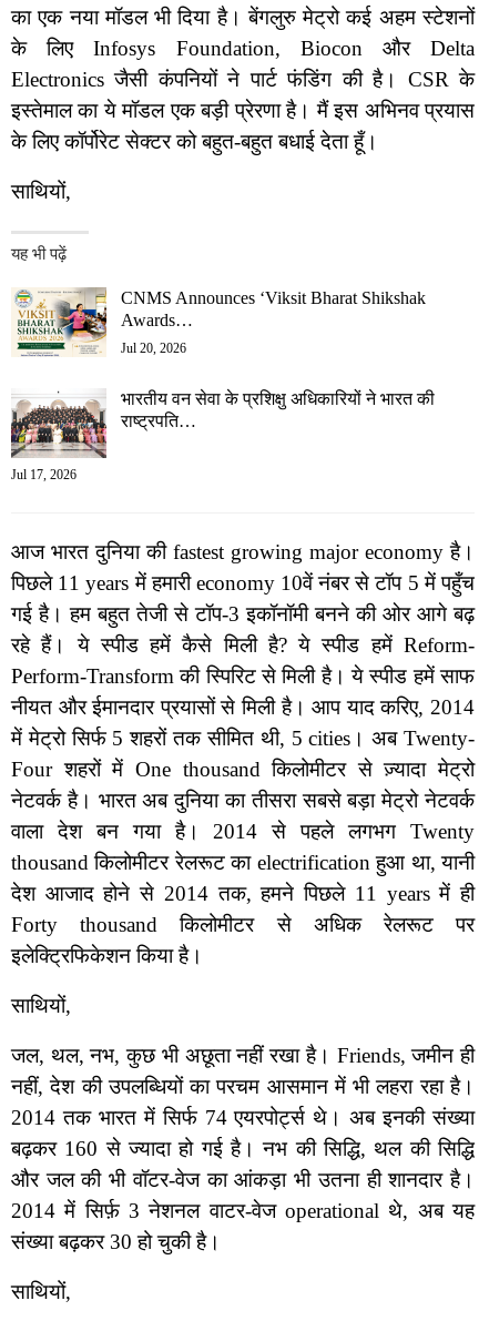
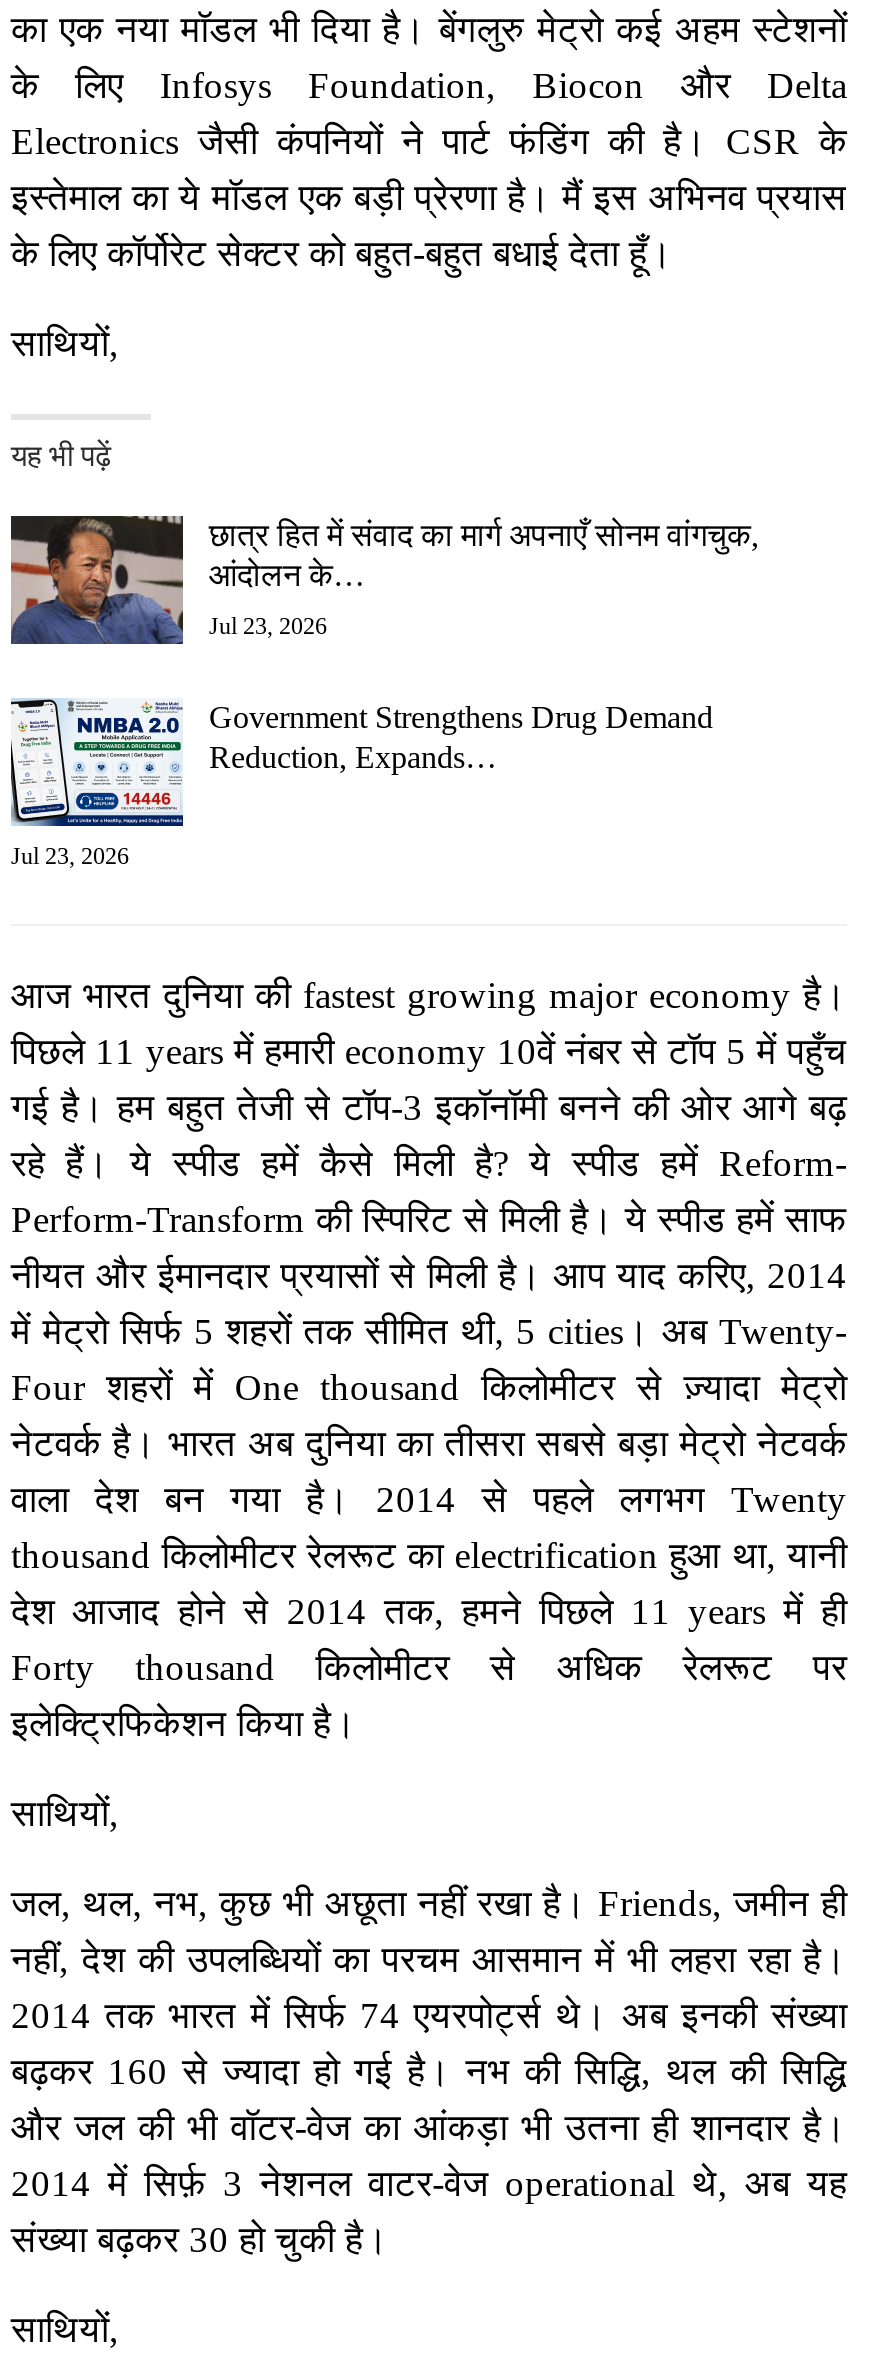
- [image]
- CNMS Announces ‘Viksit Bharat Shikshak
- Awards…
+ [image]
+ छात्र हित में संवाद का मार्ग अपनाएँ सोनम वांगचुक,
+ आंदोलन के…

- Jul 20, 2026
+ Jul 23, 2026

- [image]
- Jul 17, 2026
+ [image]
+ Jul 23, 2026

- भारतीय वन सेवा के प्रशिक्षु अधिकारियों ने भारत की
- राष्ट्रपति…
+ Government Strengthens Drug Demand
+ Reduction, Expands…
